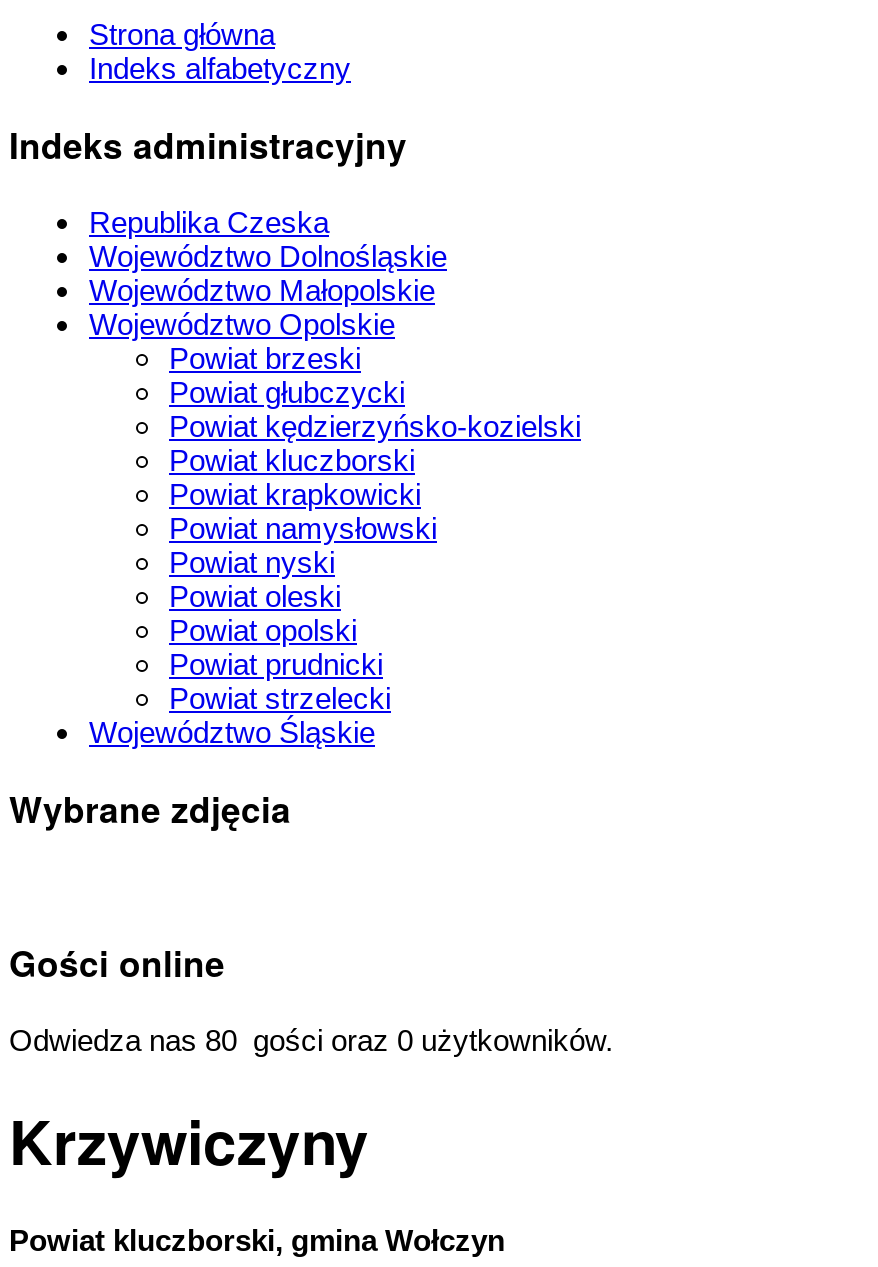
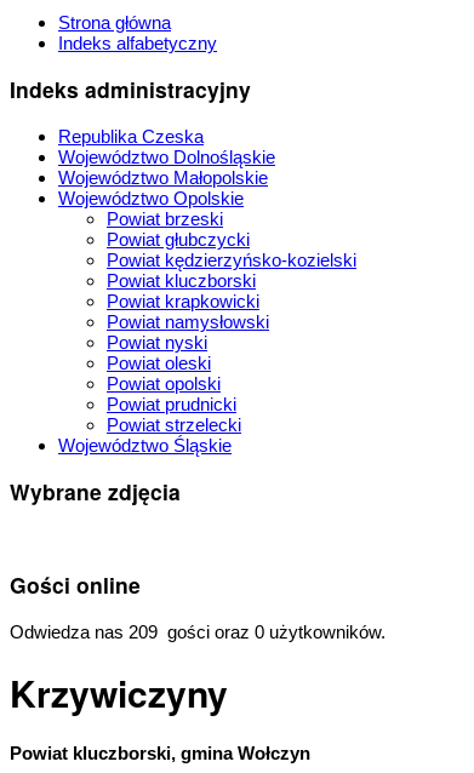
- Odwiedza nas 80 gości oraz 0 użytkowników.
+ Odwiedza nas 209 gości oraz 0 użytkowników.
